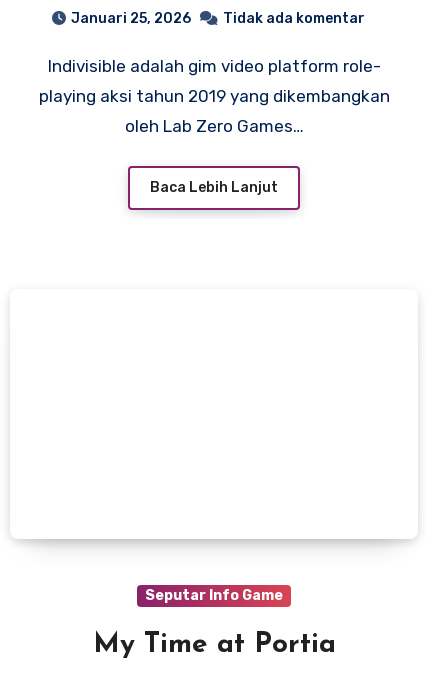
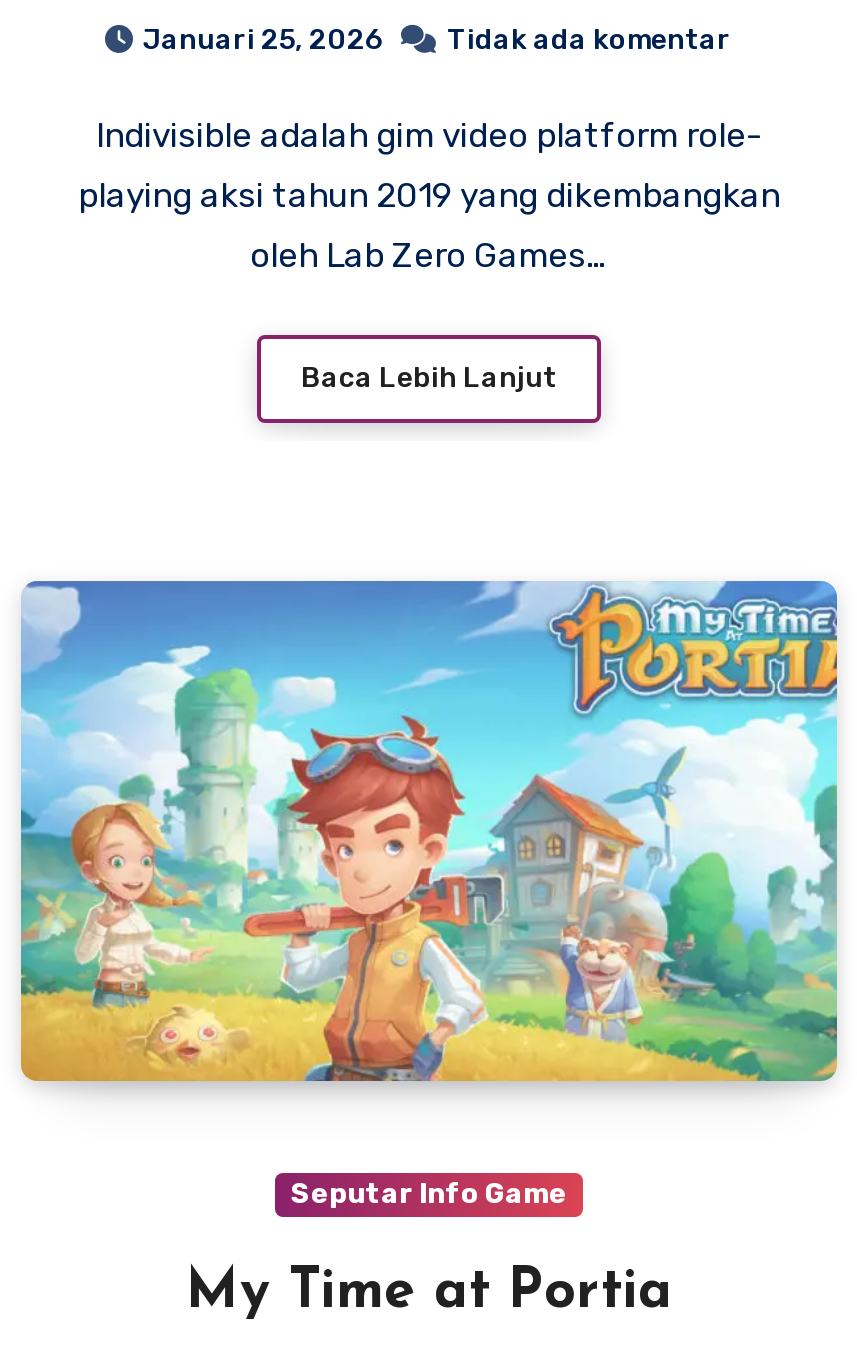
+ [image]
